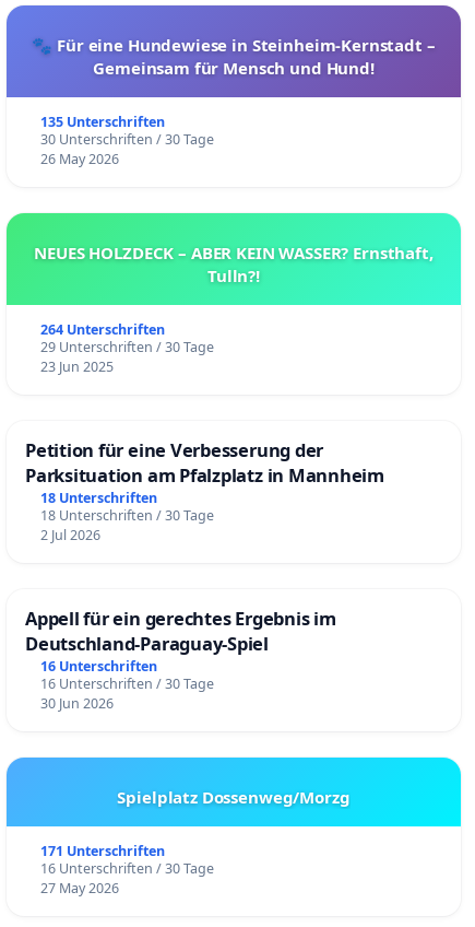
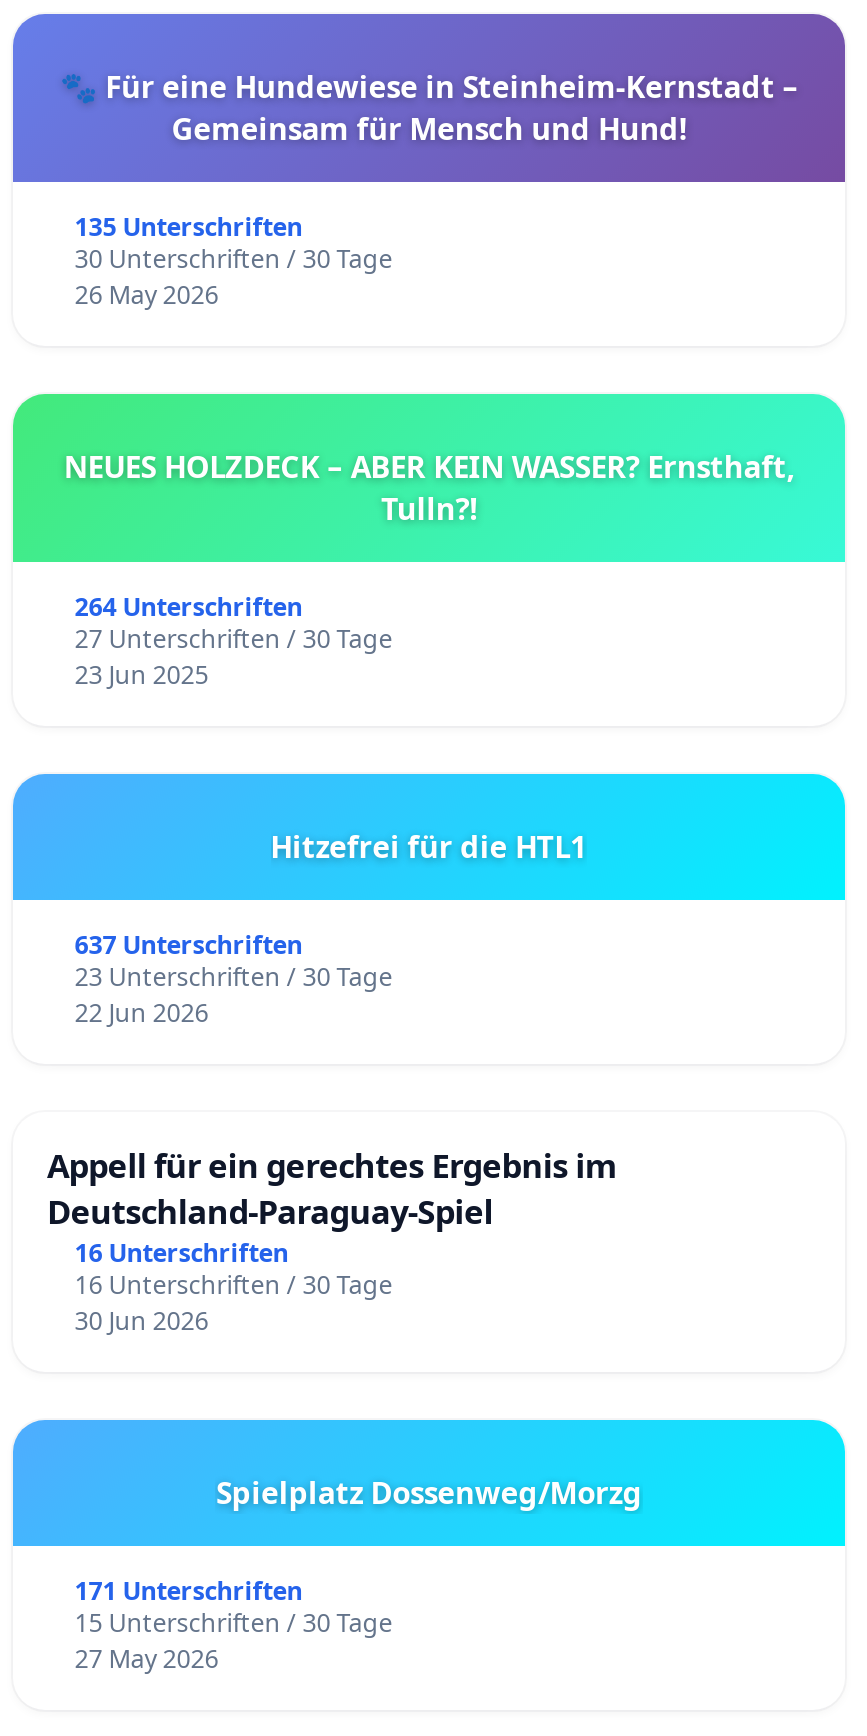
- 29 Unterschriften / 30 Tage
+ 27 Unterschriften / 30 Tage

- Petition für eine Verbesserung der
- Parksituation am Pfalzplatz in Mannheim
- 18 Unterschriften
- 18 Unterschriften / 30 Tage
- 2 Jul 2026
+ Hitzefrei für die HTL1
+ 637 Unterschriften
+ 23 Unterschriften / 30 Tage
+ 22 Jun 2026

- 16 Unterschriften / 30 Tage
+ 15 Unterschriften / 30 Tage
